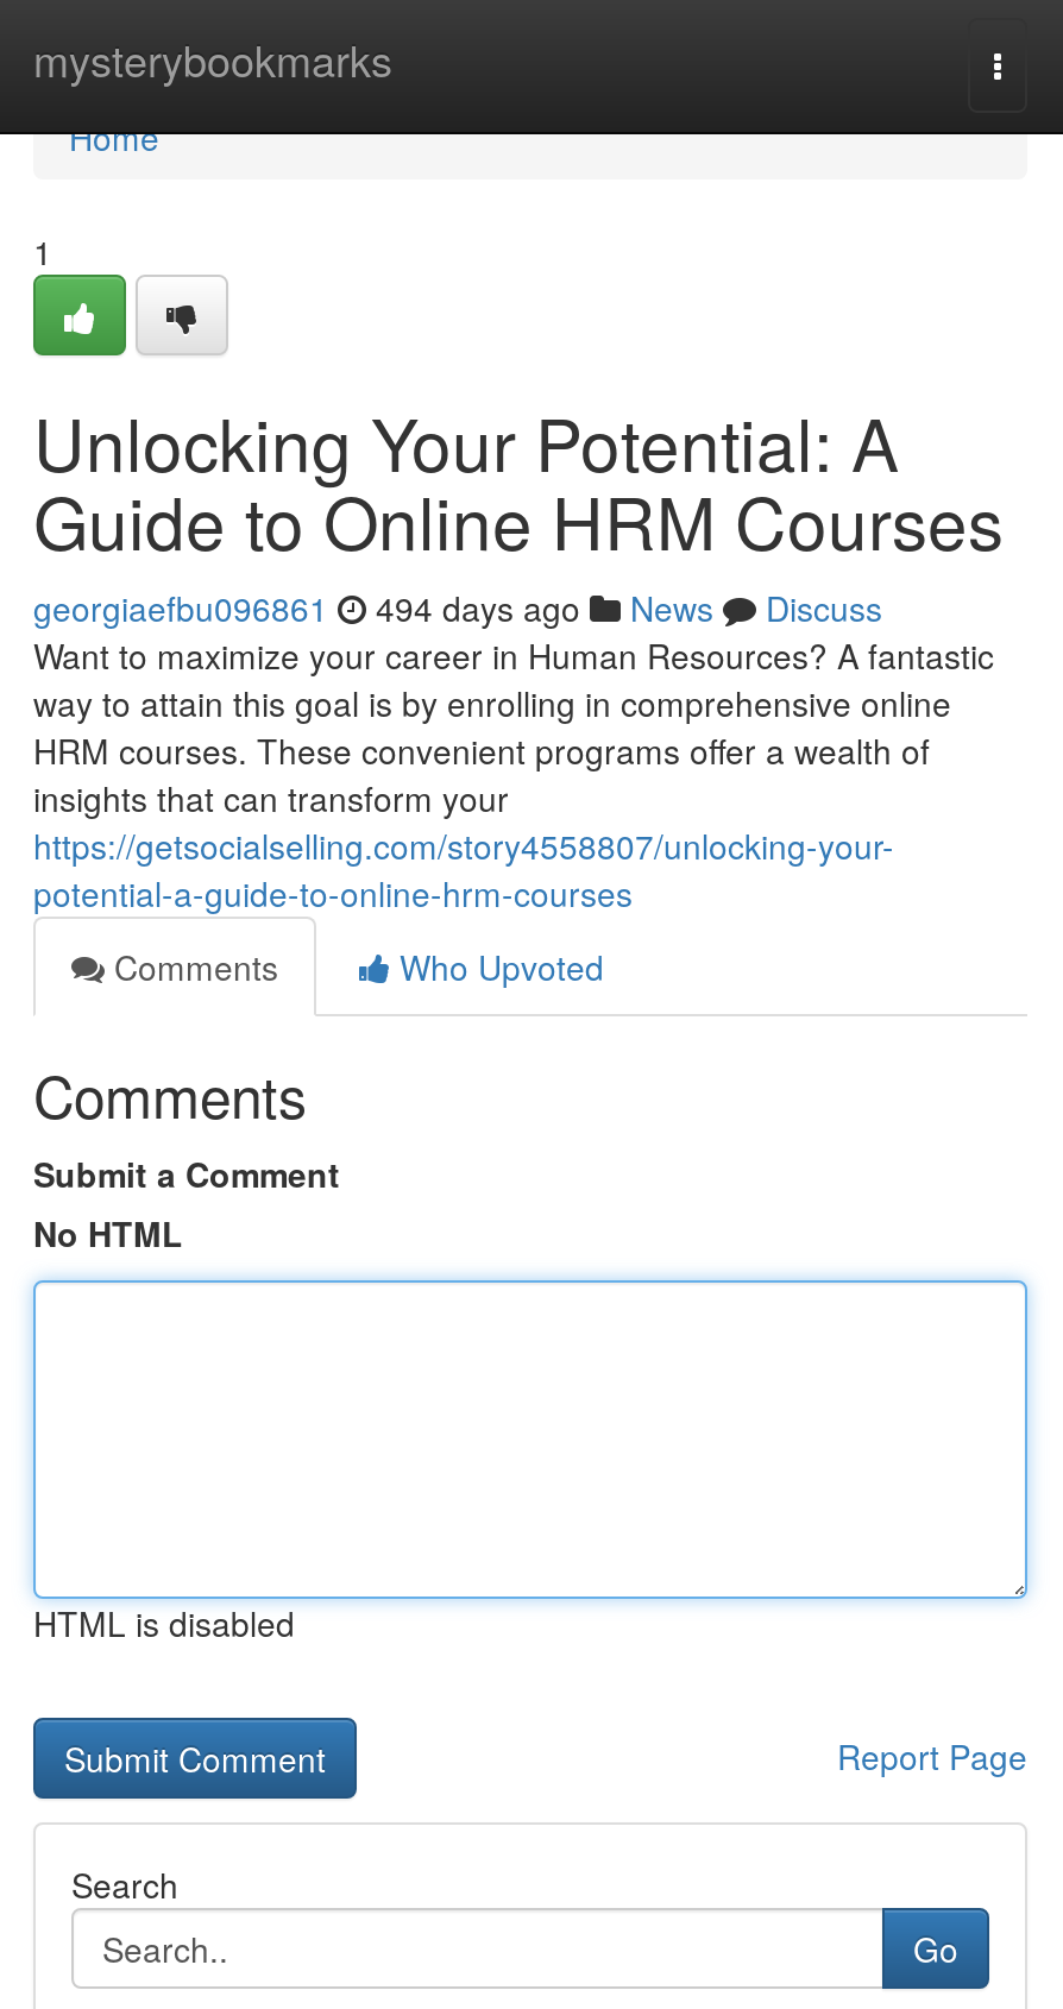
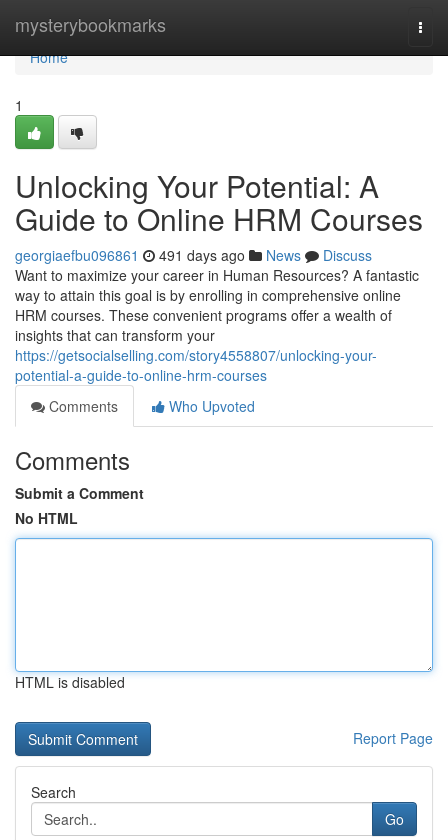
- georgiaefbu096861 494 days ago News Discuss
+ georgiaefbu096861 491 days ago News Discuss
